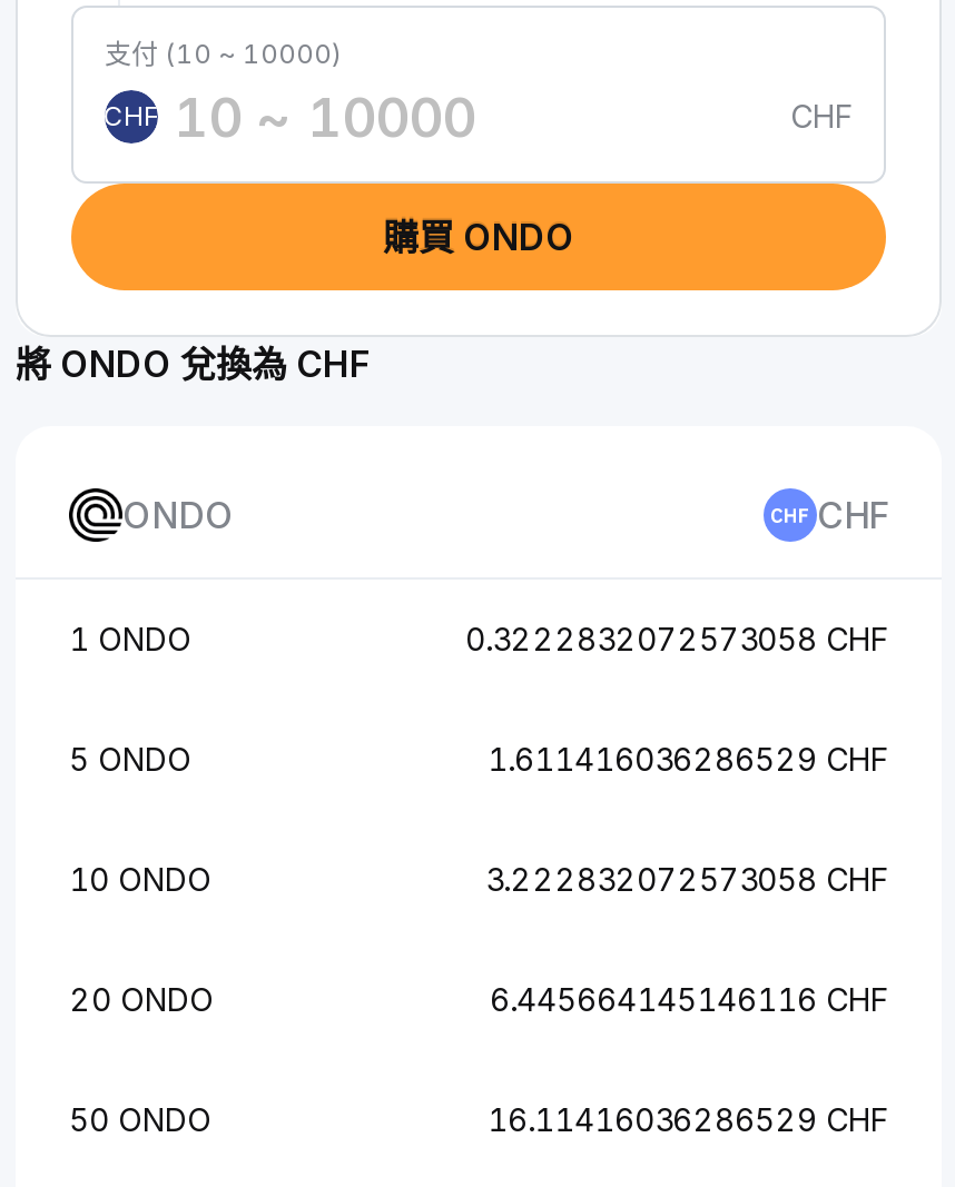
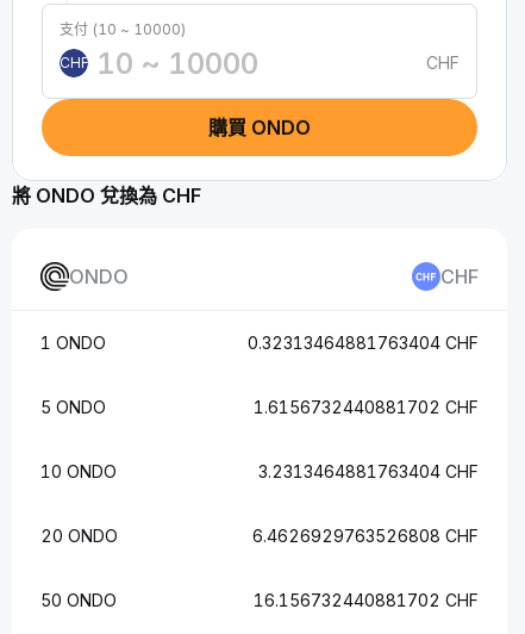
- 0.3222832072573058 CHF
+ 0.32313464881763404 CHF

- 1.611416036286529 CHF
+ 1.6156732440881702 CHF

- 3.222832072573058 CHF
+ 3.2313464881763404 CHF

- 6.445664145146116 CHF
+ 6.4626929763526808 CHF

- 16.11416036286529 CHF
+ 16.156732440881702 CHF
